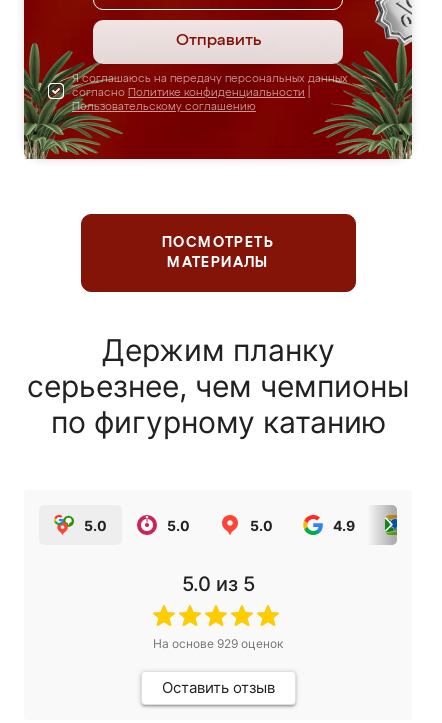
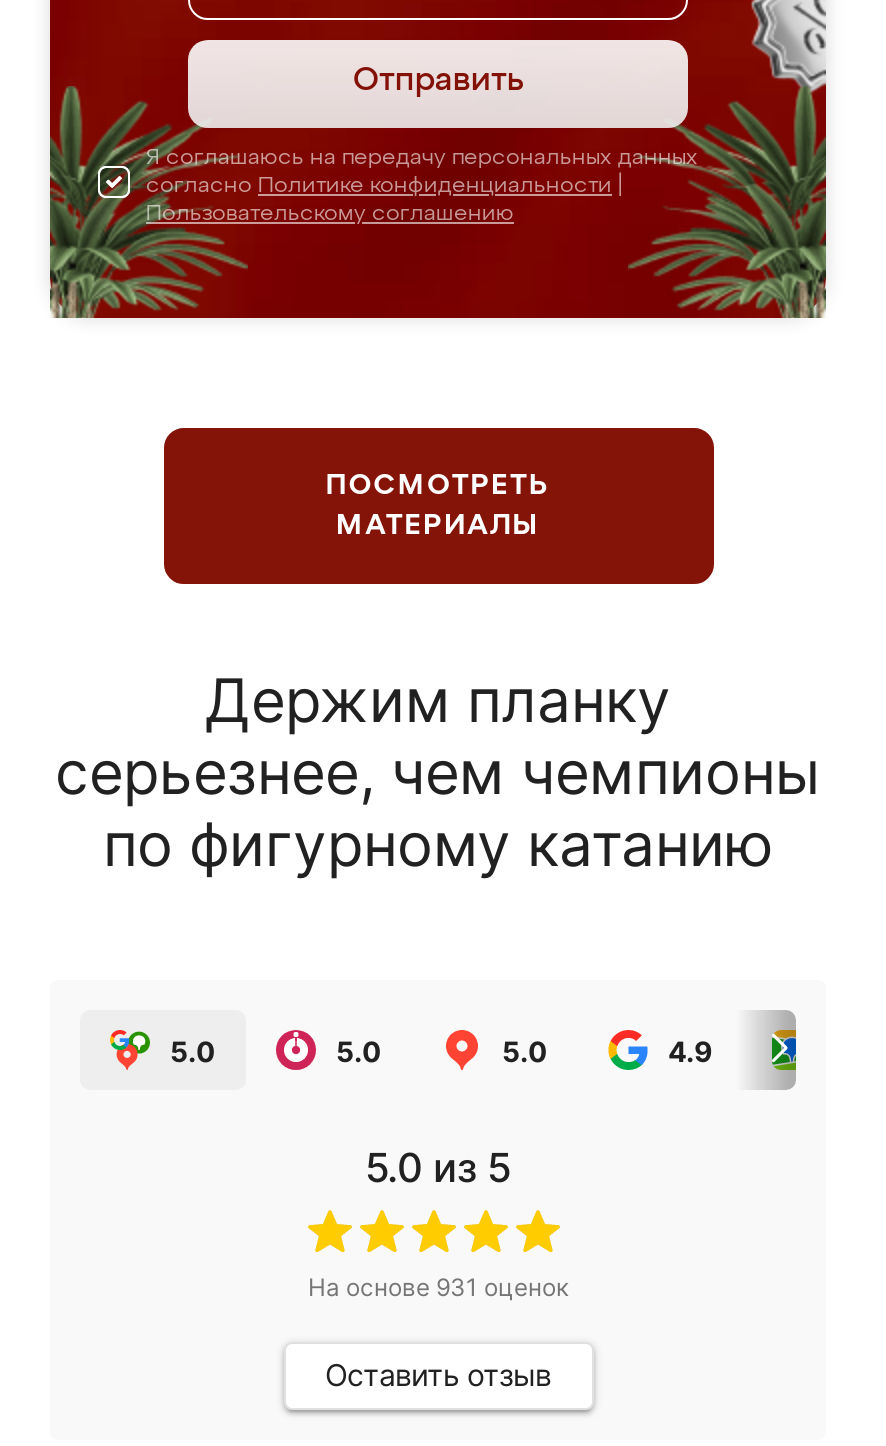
- На основе 929 оценок
+ На основе 931 оценок
